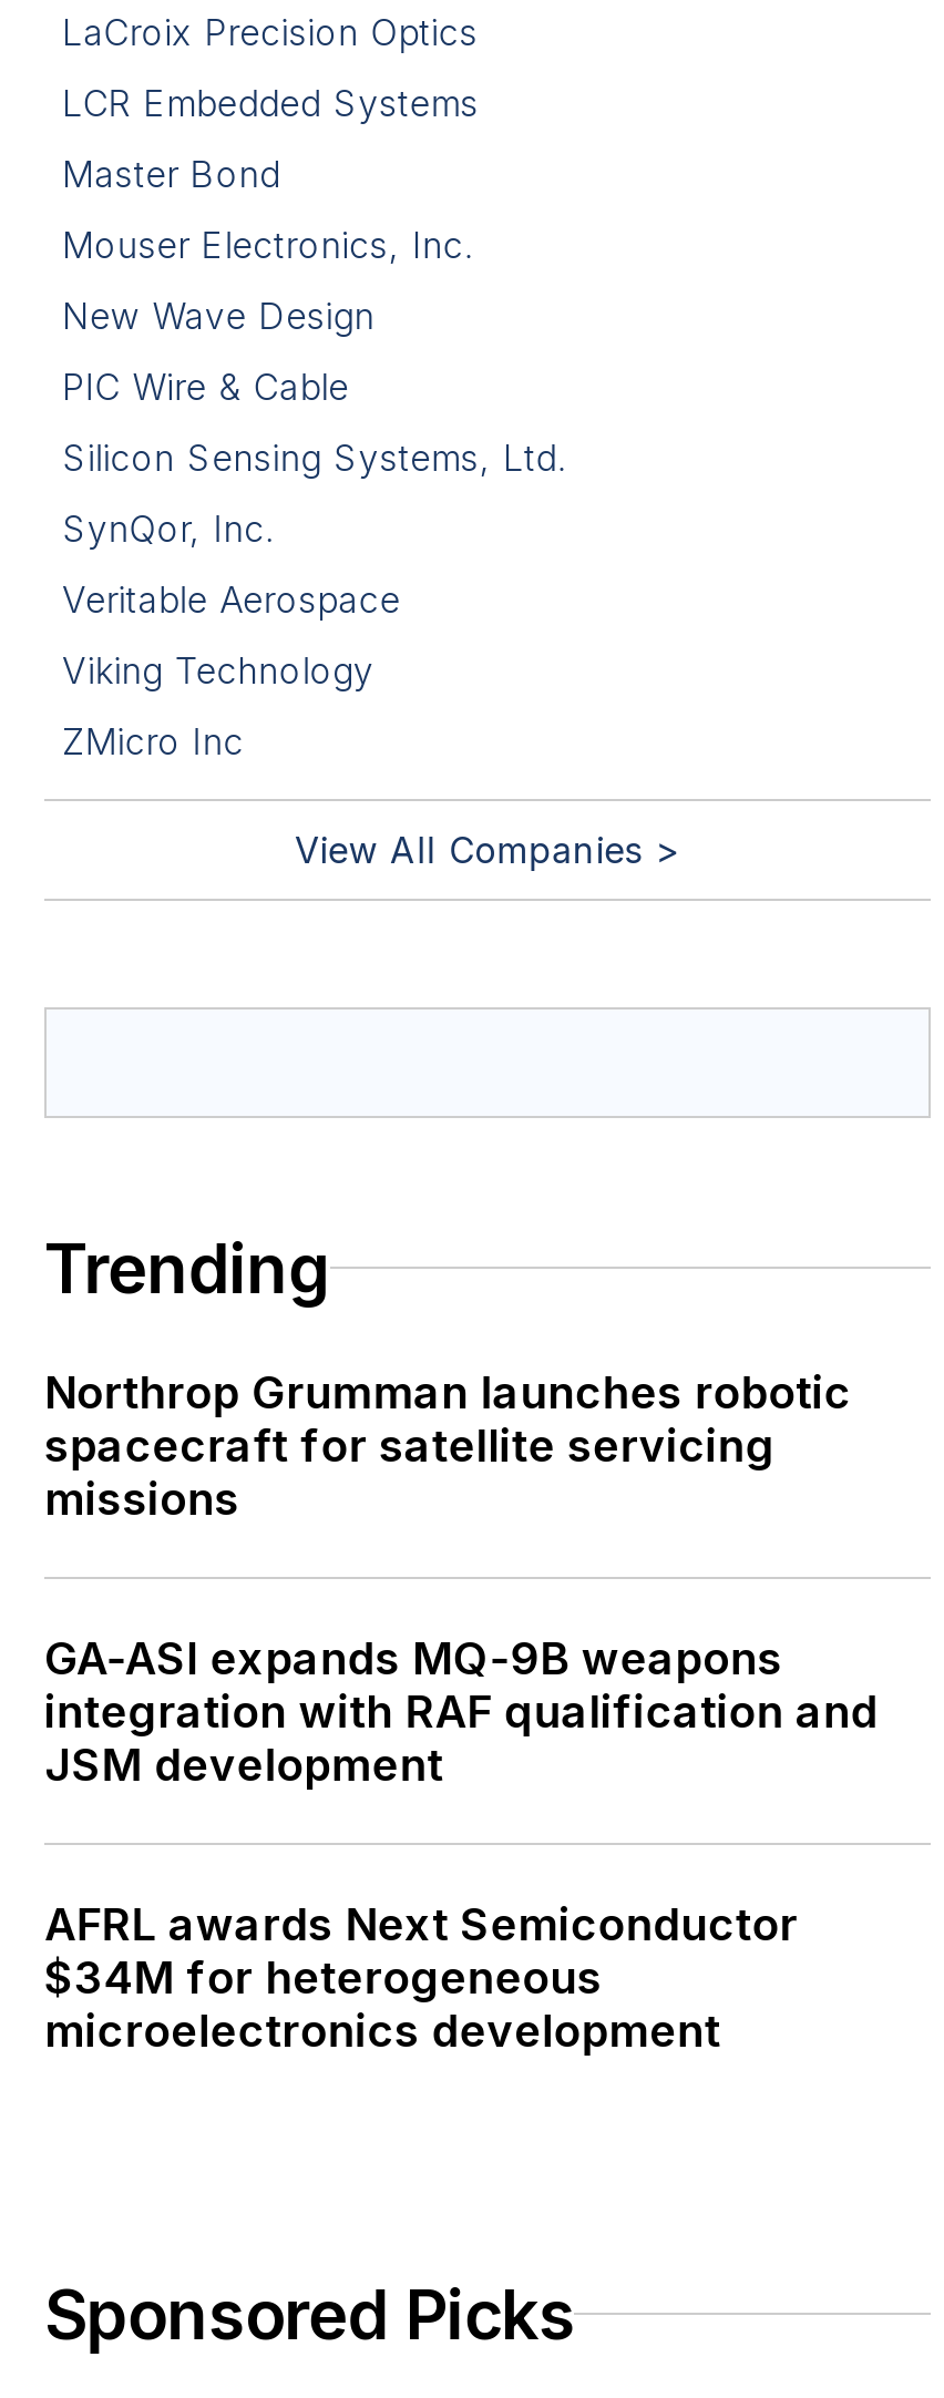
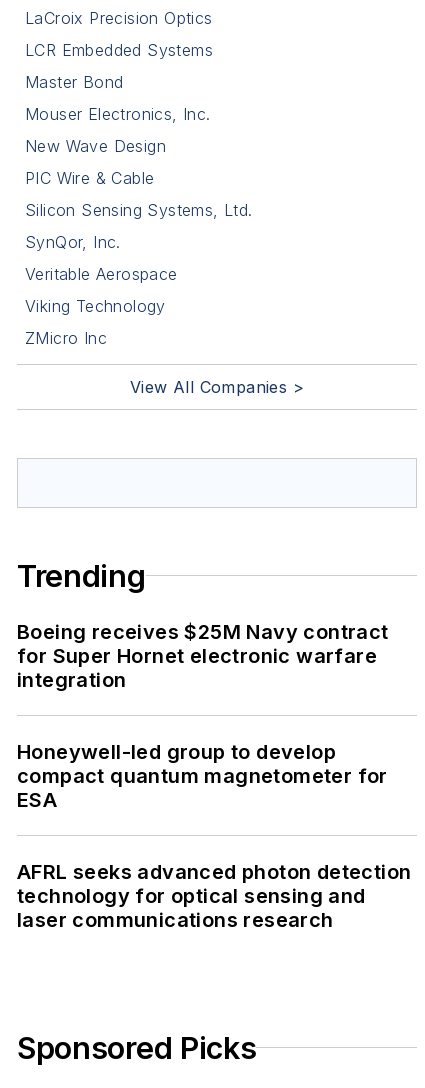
- Northrop Grumman launches robotic
- spacecraft for satellite servicing
- missions
+ Boeing receives $25M Navy contract
+ for Super Hornet electronic warfare
+ integration

- GA-ASI expands MQ-9B weapons
- integration with RAF qualification and
- JSM development
+ Honeywell-led group to develop
+ compact quantum magnetometer for
+ ESA

- AFRL awards Next Semiconductor
- $34M for heterogeneous
- microelectronics development
+ AFRL seeks advanced photon detection
+ technology for optical sensing and
+ laser communications research
